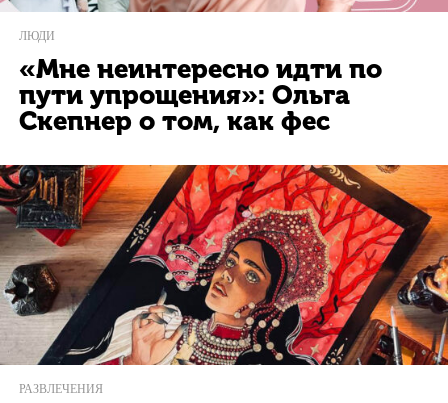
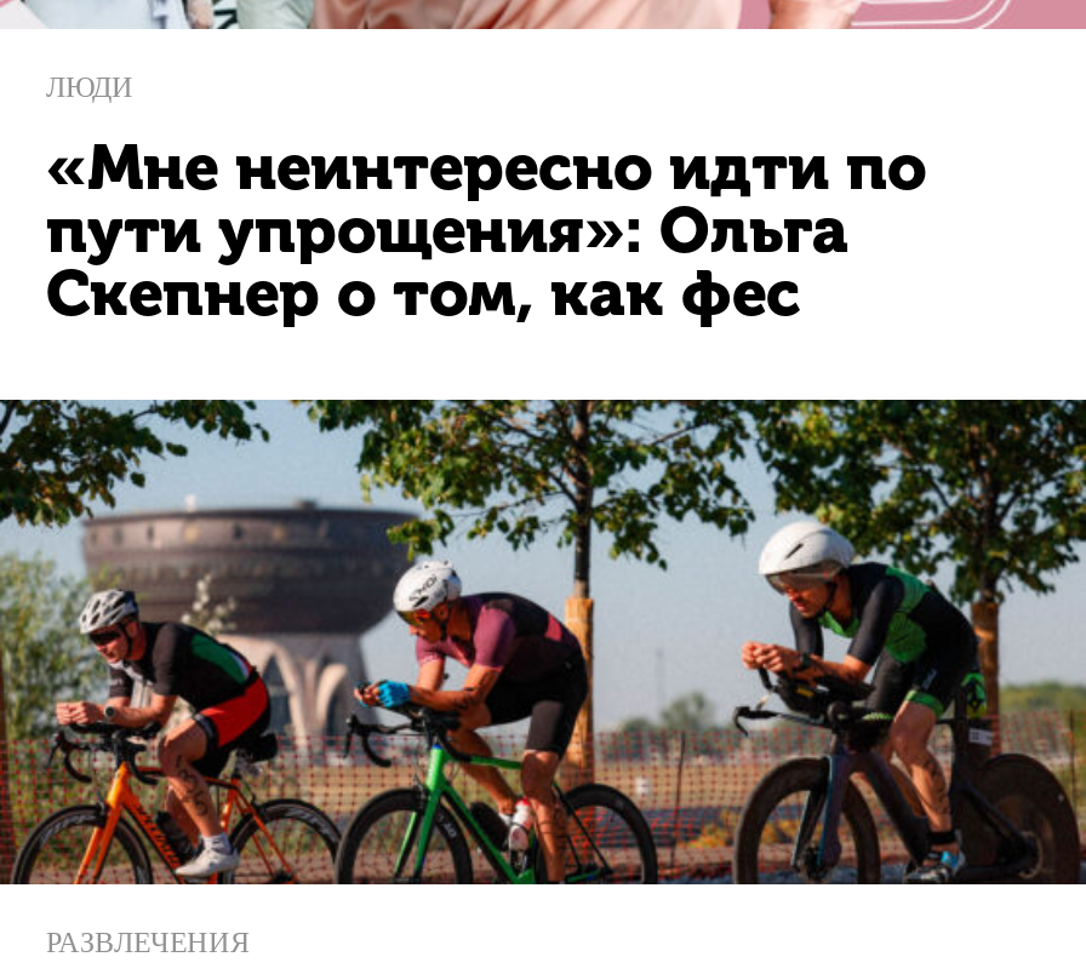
- [image]
+ [image]
